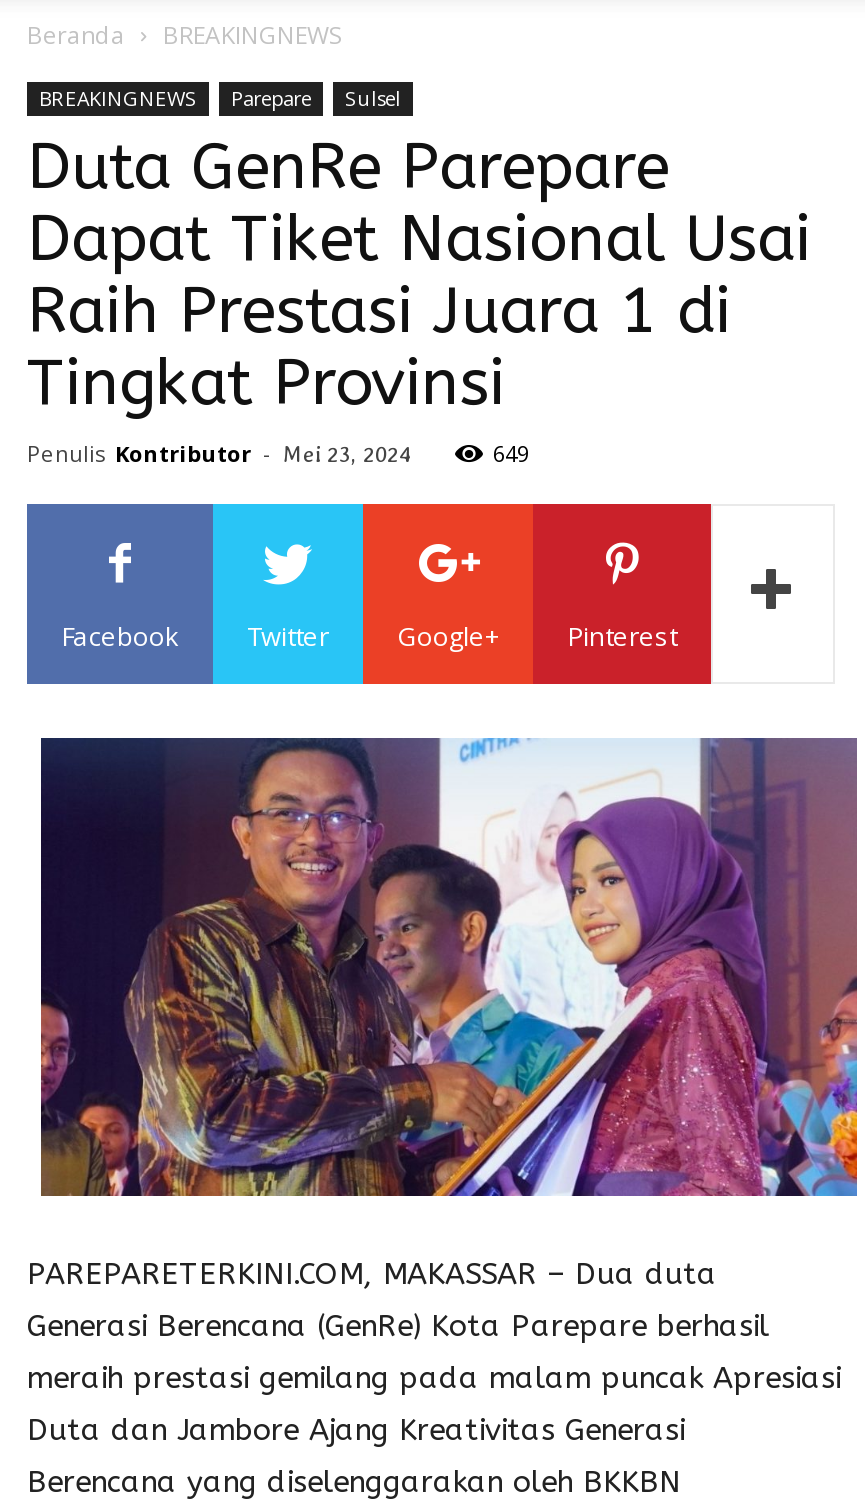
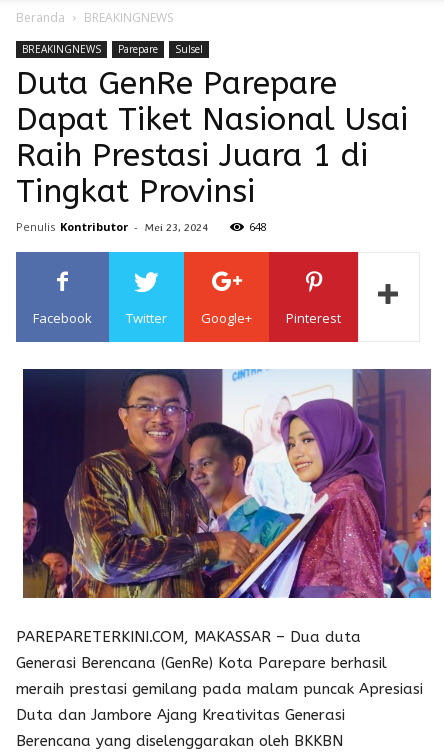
- 649
+ 648
